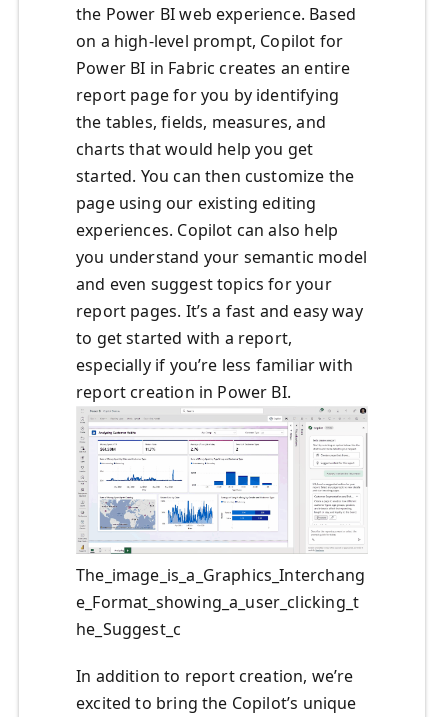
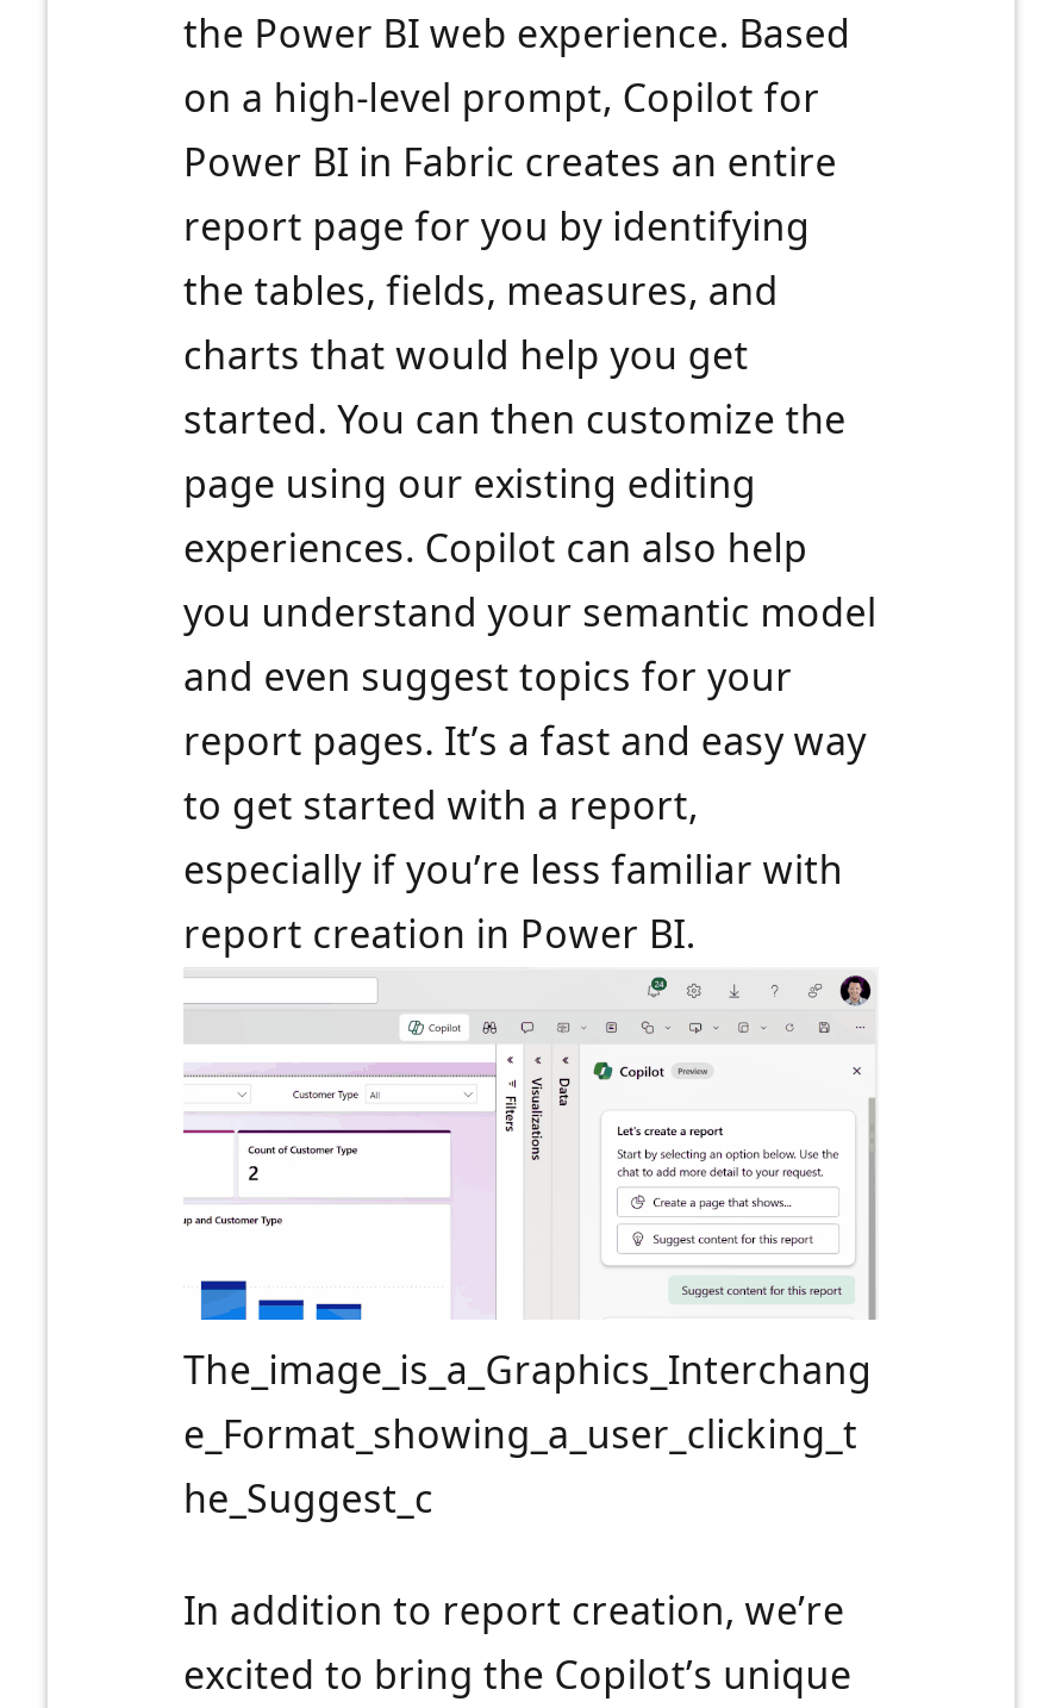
- [image]
+ [image]
